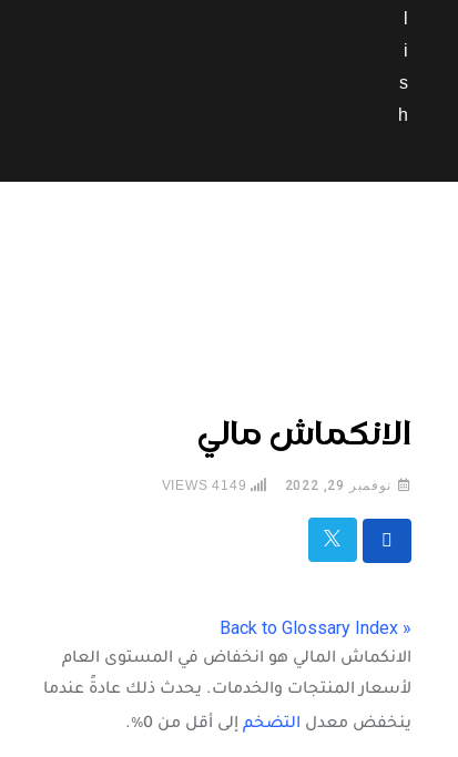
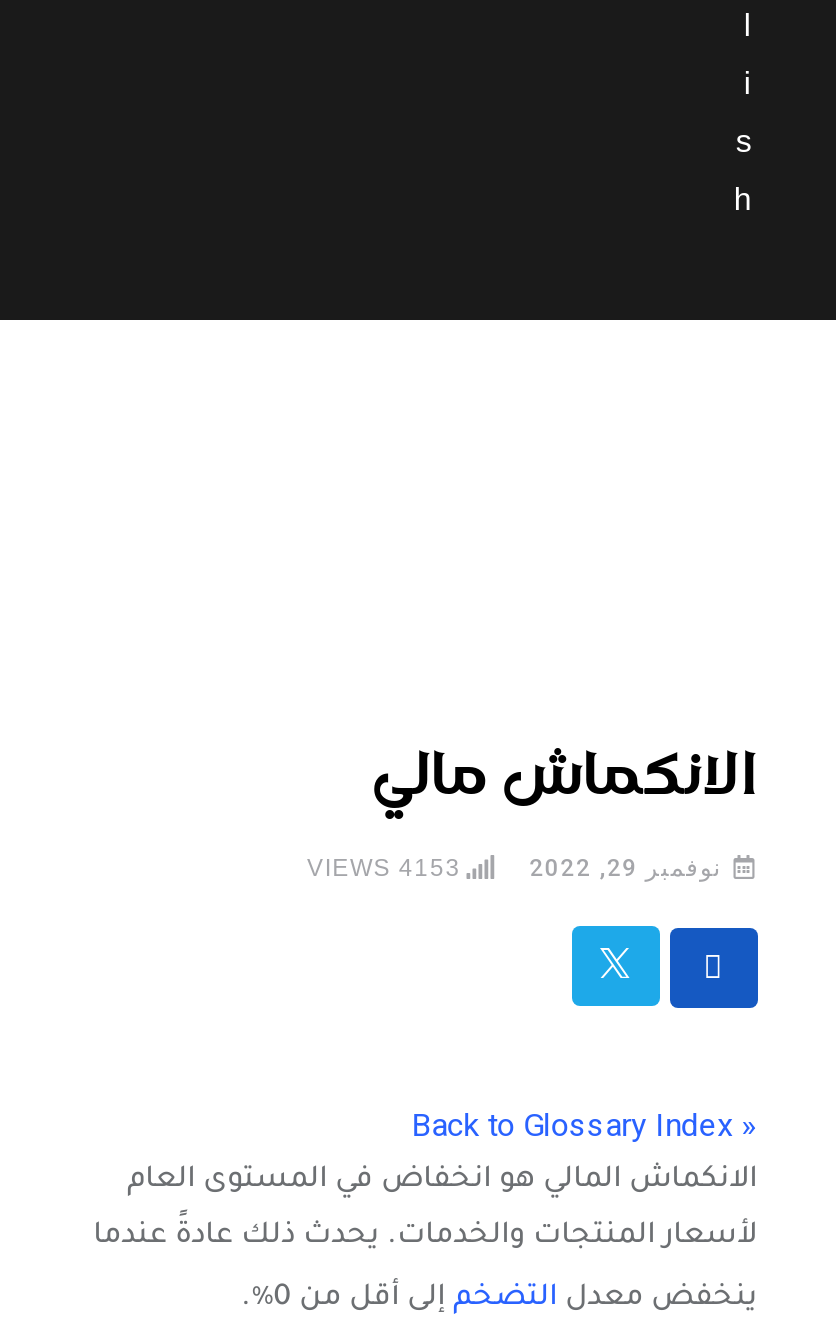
- 4149
+ 4153
